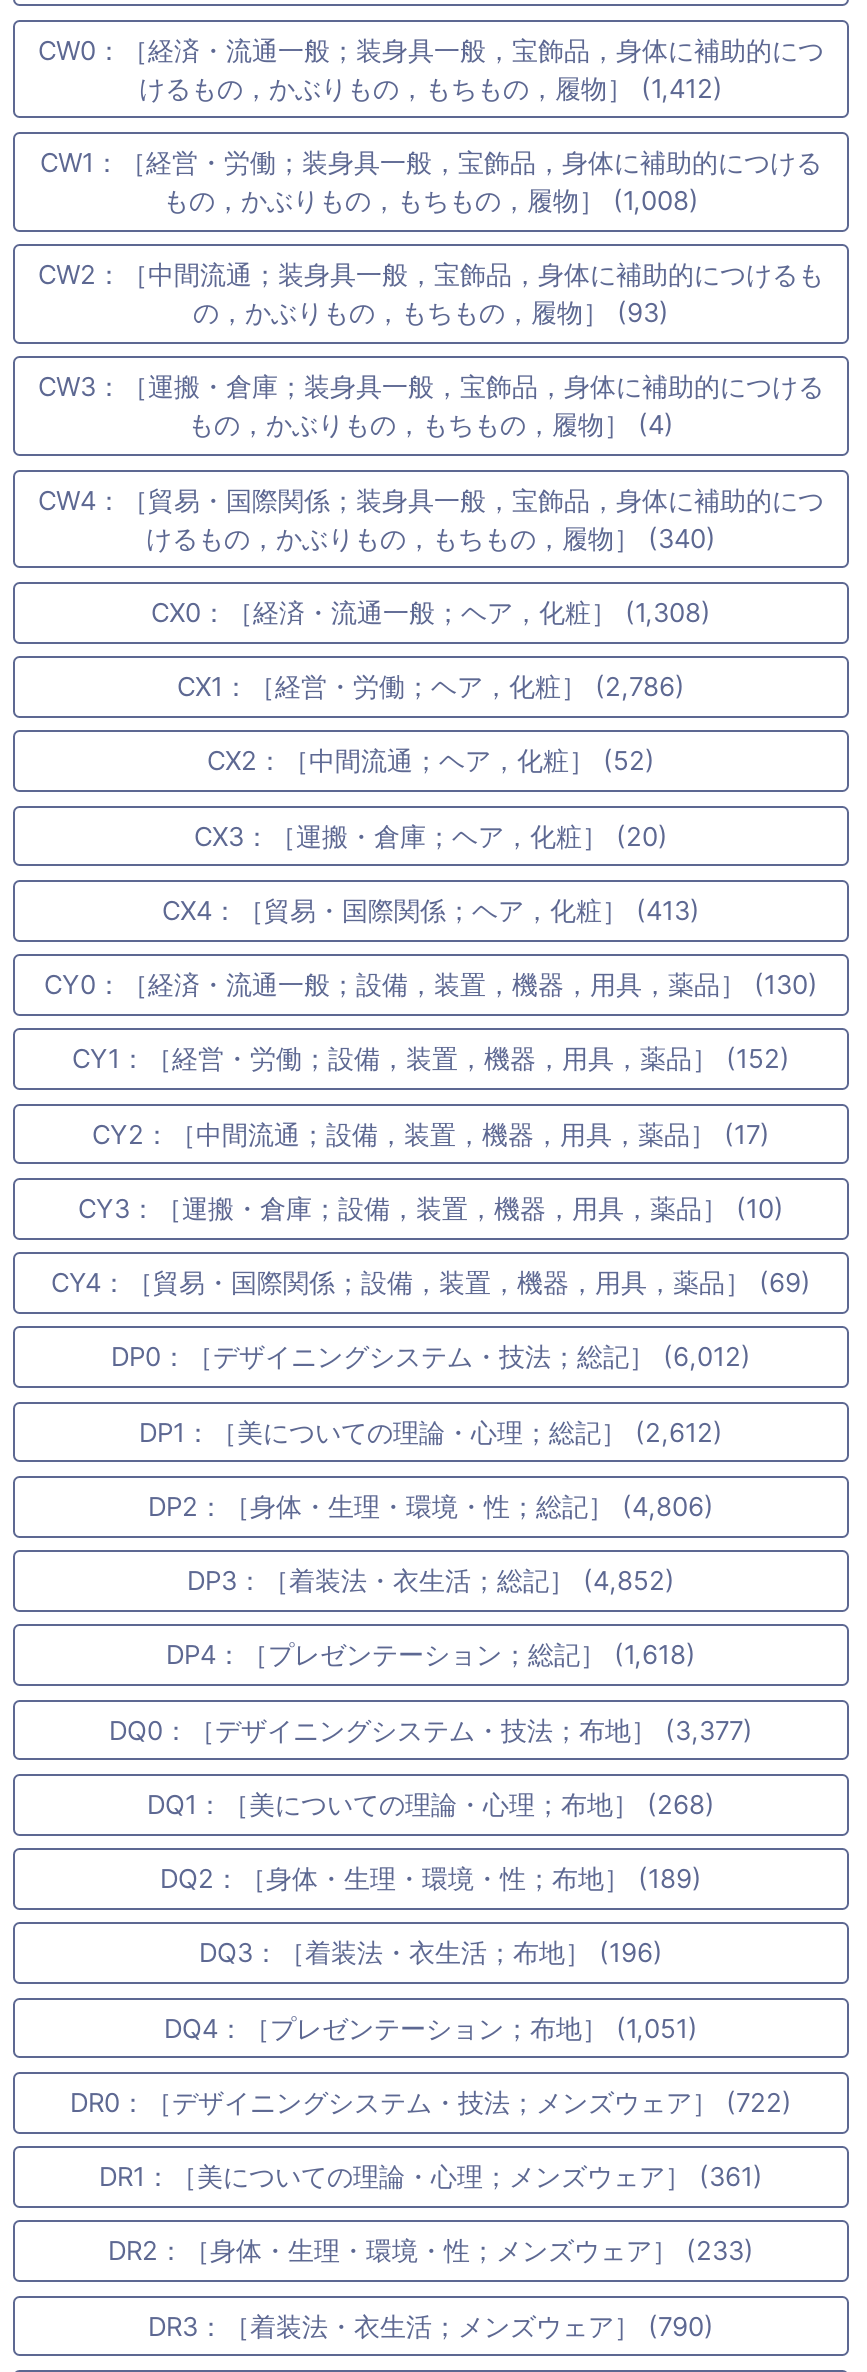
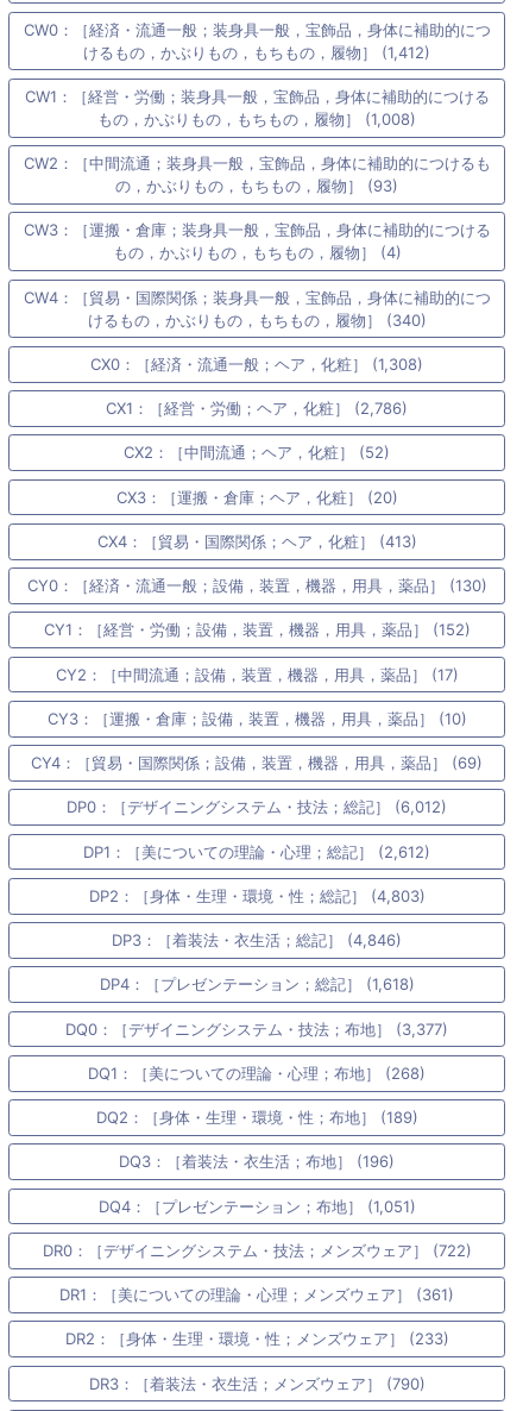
- DP2：［身体・生理・環境・性；総記］ (4,806)
+ DP2：［身体・生理・環境・性；総記］ (4,803)

- DP3：［着装法・衣生活；総記］ (4,852)
+ DP3：［着装法・衣生活；総記］ (4,846)
